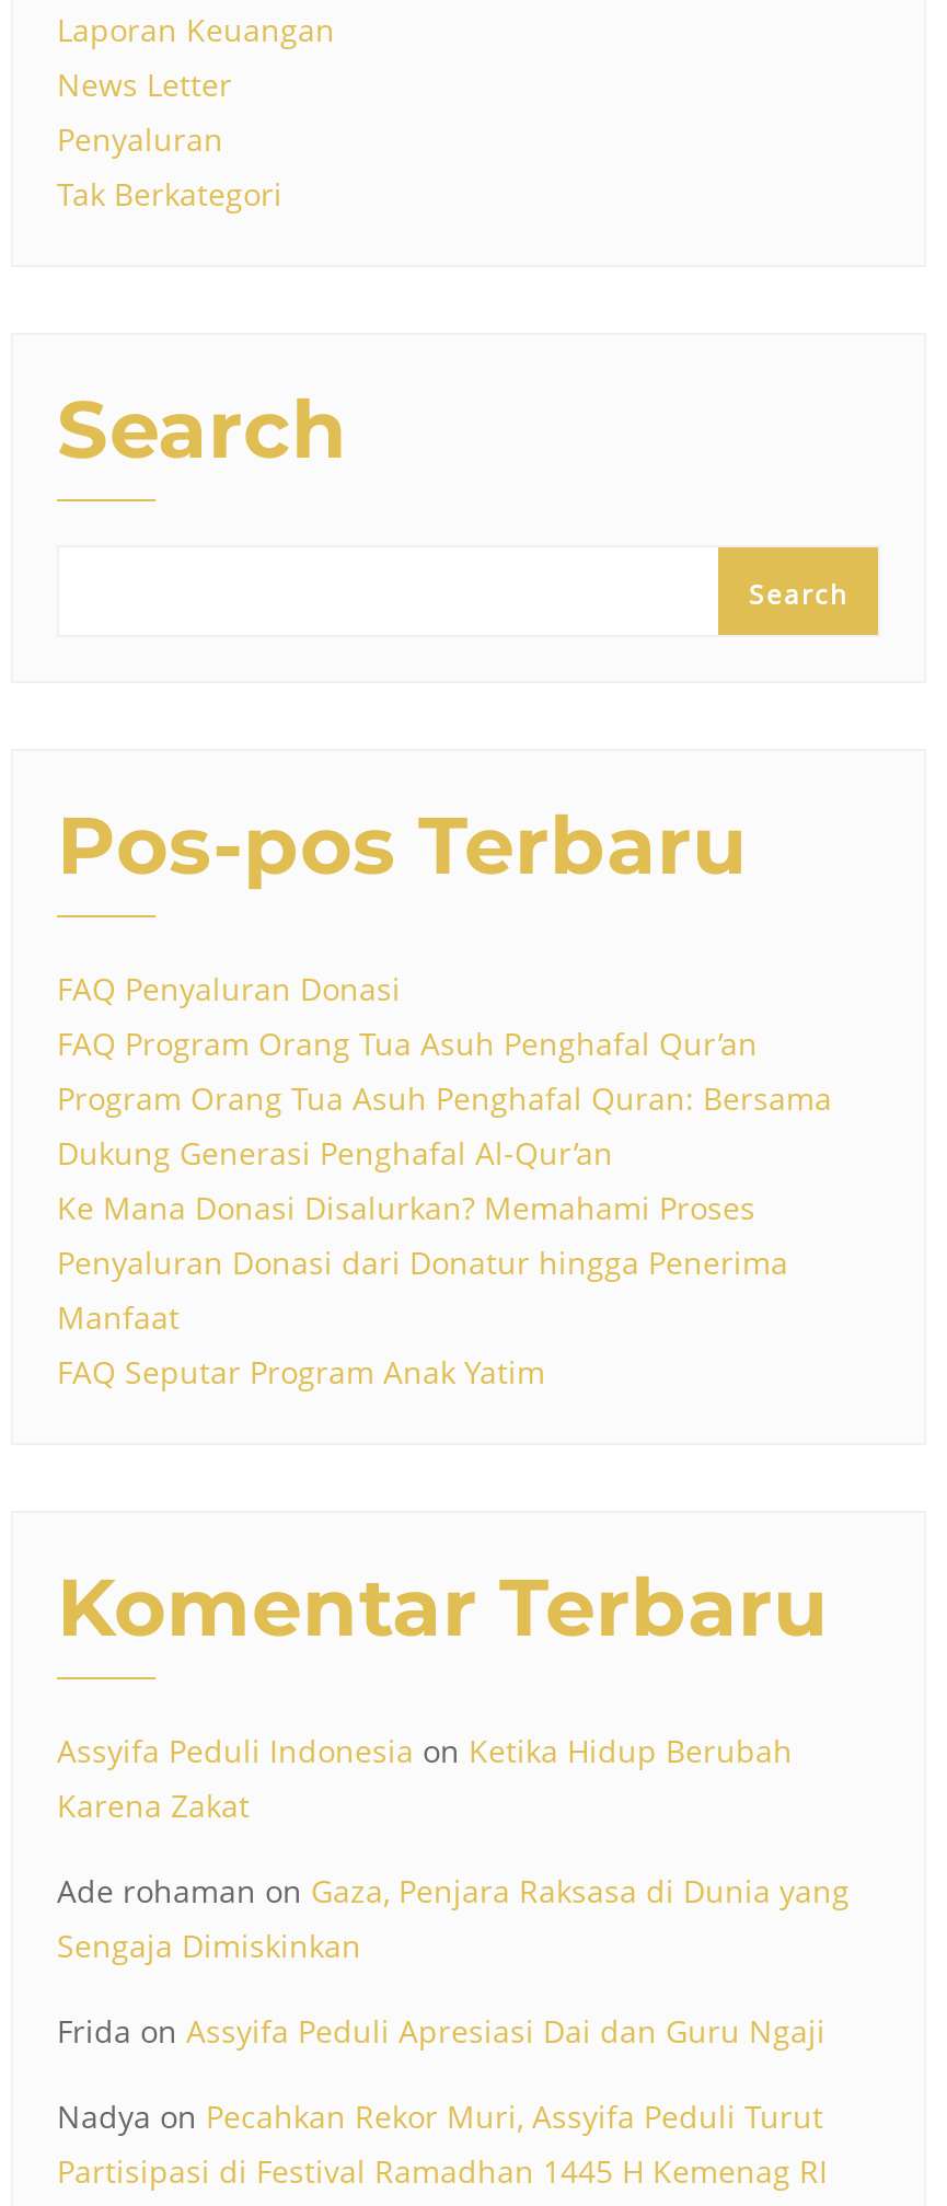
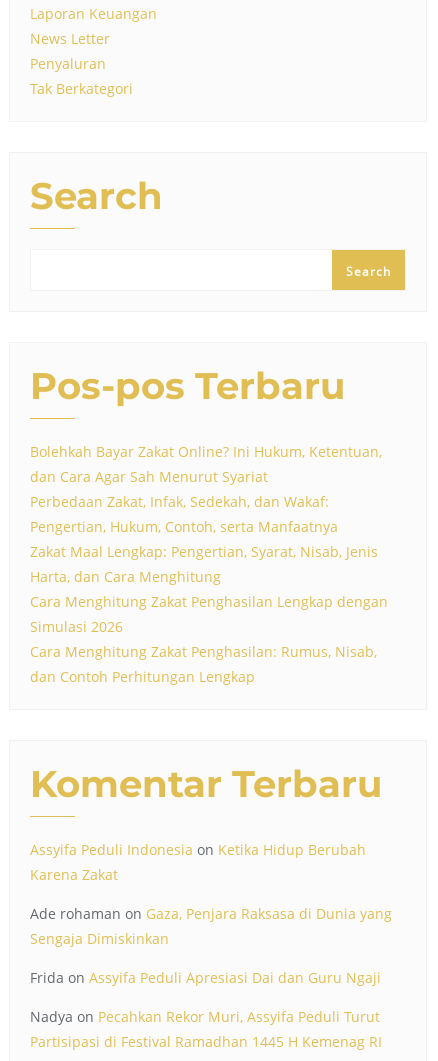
- FAQ Penyaluran Donasi
- FAQ Program Orang Tua Asuh Penghafal Qur’an
- Program Orang Tua Asuh Penghafal Quran: Bersama
- Dukung Generasi Penghafal Al-Qur’an
- Ke Mana Donasi Disalurkan? Memahami Proses
- Penyaluran Donasi dari Donatur hingga Penerima
- Manfaat
- FAQ Seputar Program Anak Yatim
+ Bolehkah Bayar Zakat Online? Ini Hukum, Ketentuan,
+ dan Cara Agar Sah Menurut Syariat
+ Perbedaan Zakat, Infak, Sedekah, dan Wakaf:
+ Pengertian, Hukum, Contoh, serta Manfaatnya
+ Zakat Maal Lengkap: Pengertian, Syarat, Nisab, Jenis
+ Harta, dan Cara Menghitung
+ Cara Menghitung Zakat Penghasilan Lengkap dengan
+ Simulasi 2026
+ Cara Menghitung Zakat Penghasilan: Rumus, Nisab,
+ dan Contoh Perhitungan Lengkap
